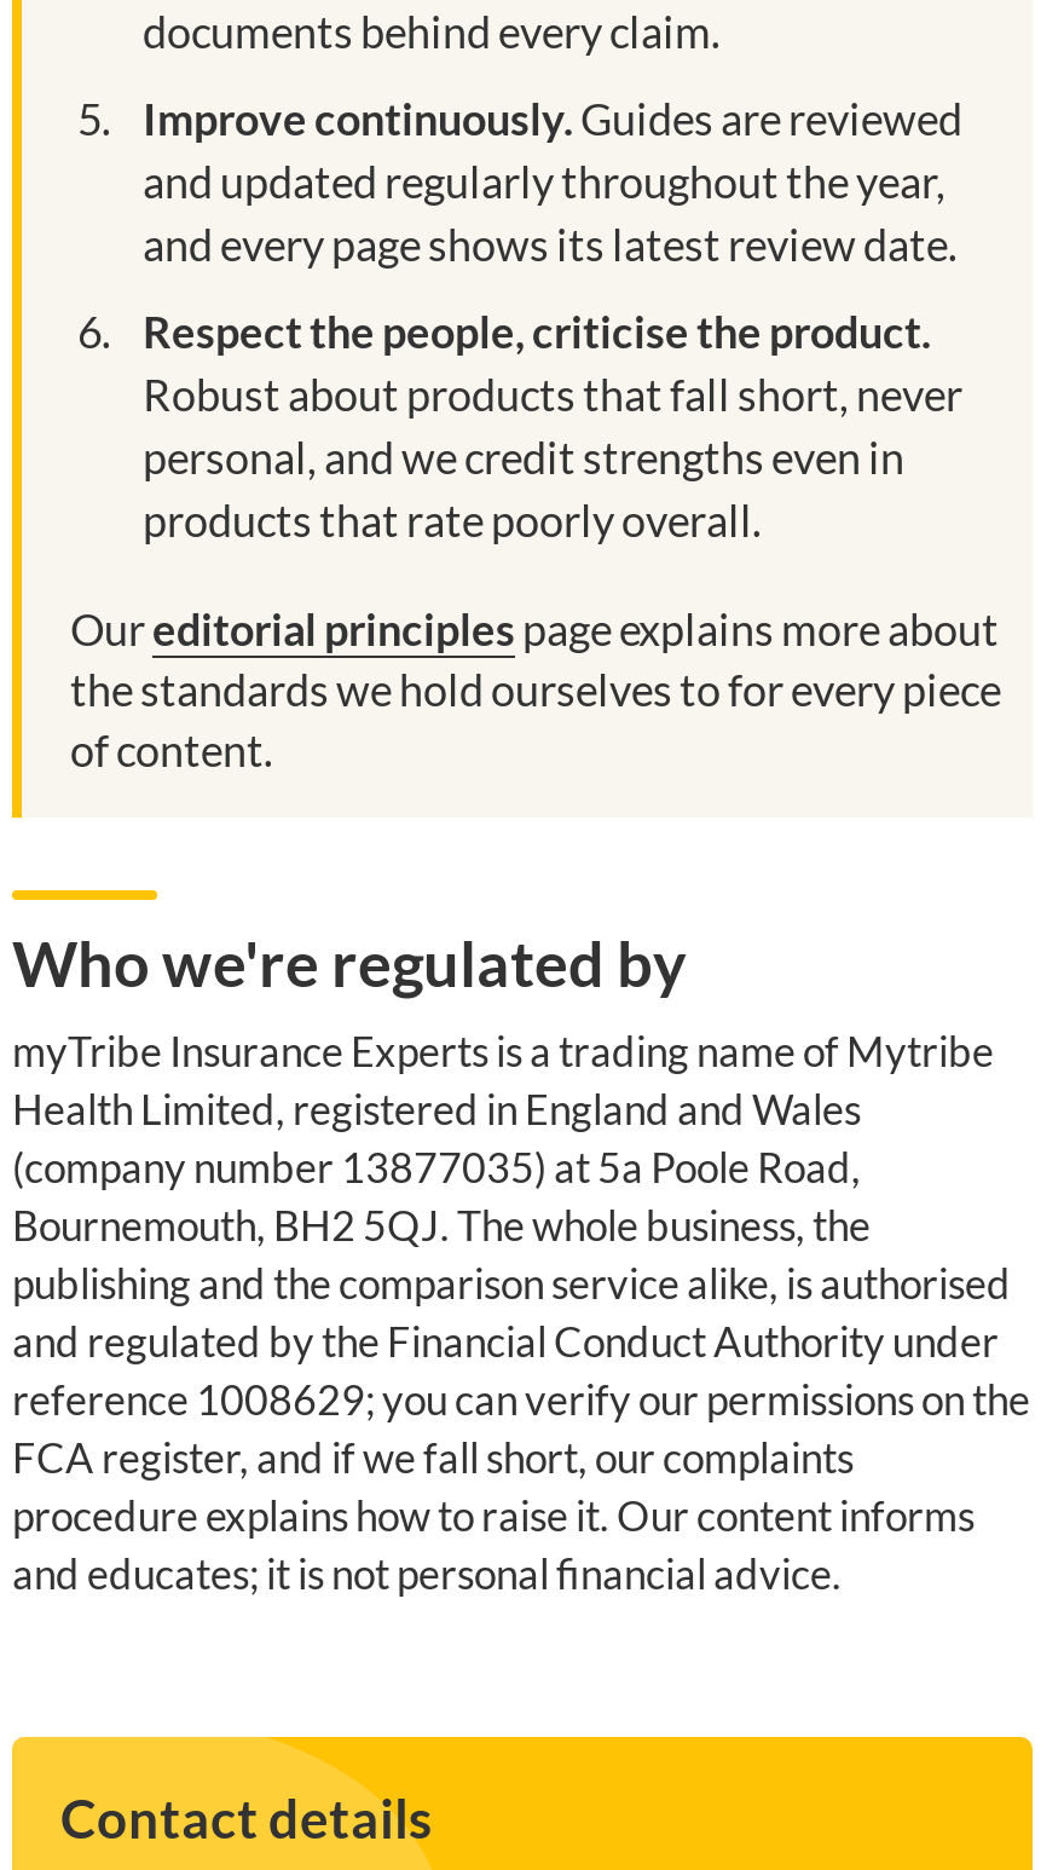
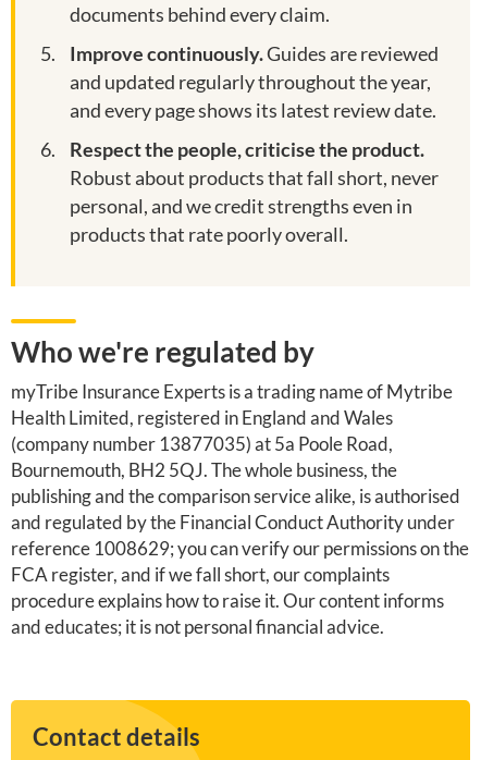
- Oureditorial principles page explains more about
- the standards we hold ourselves to for every piece
- of content.
